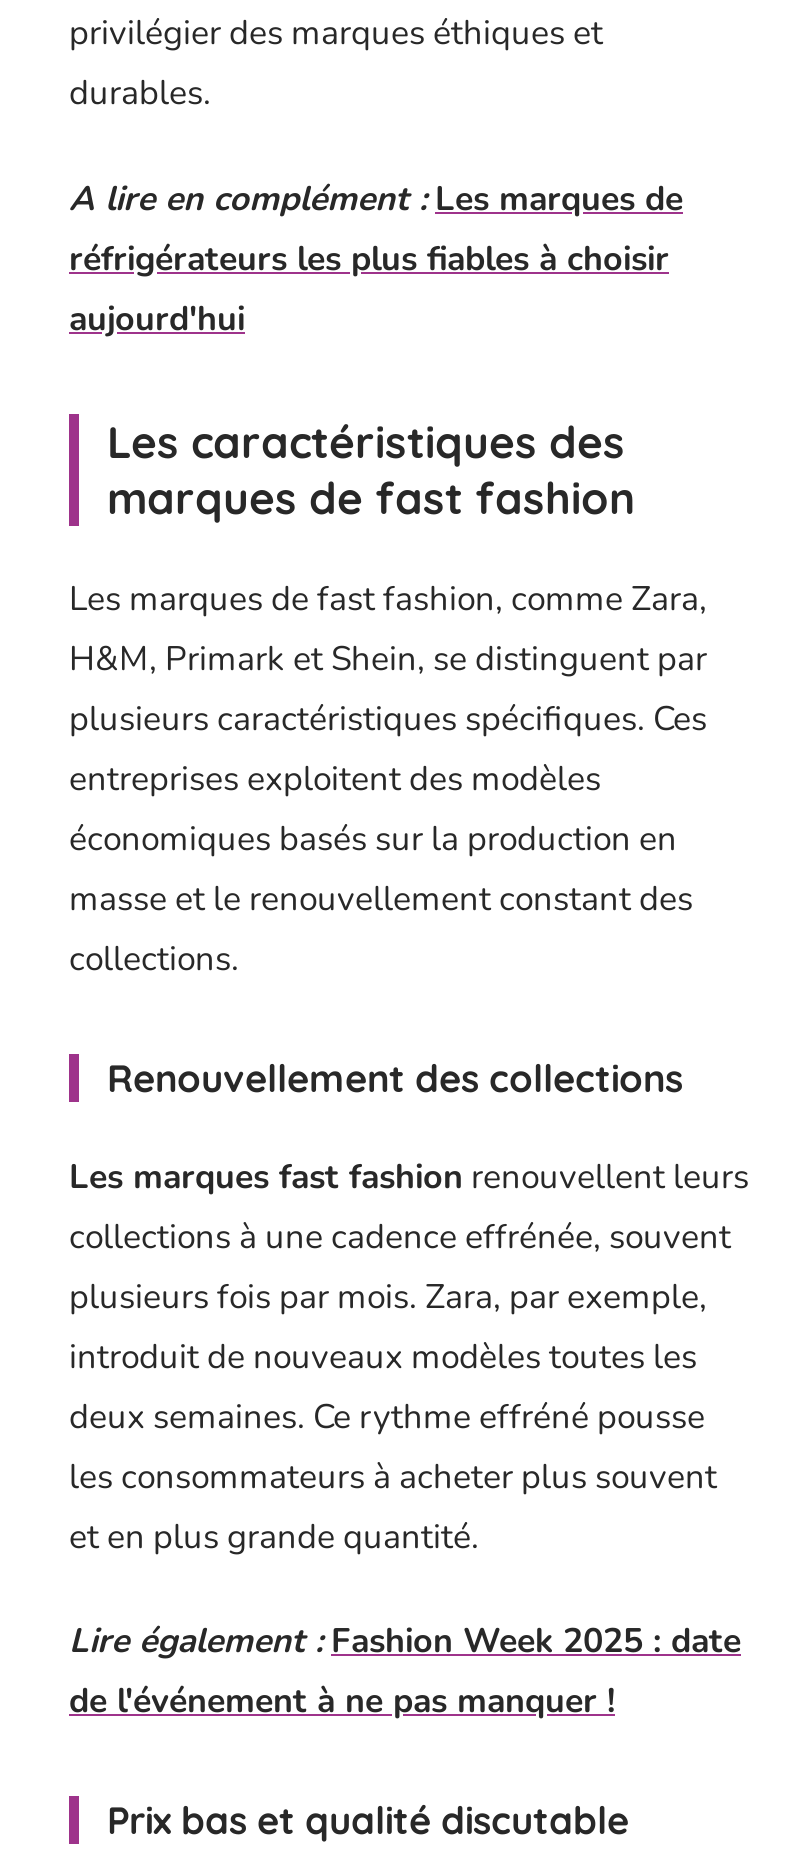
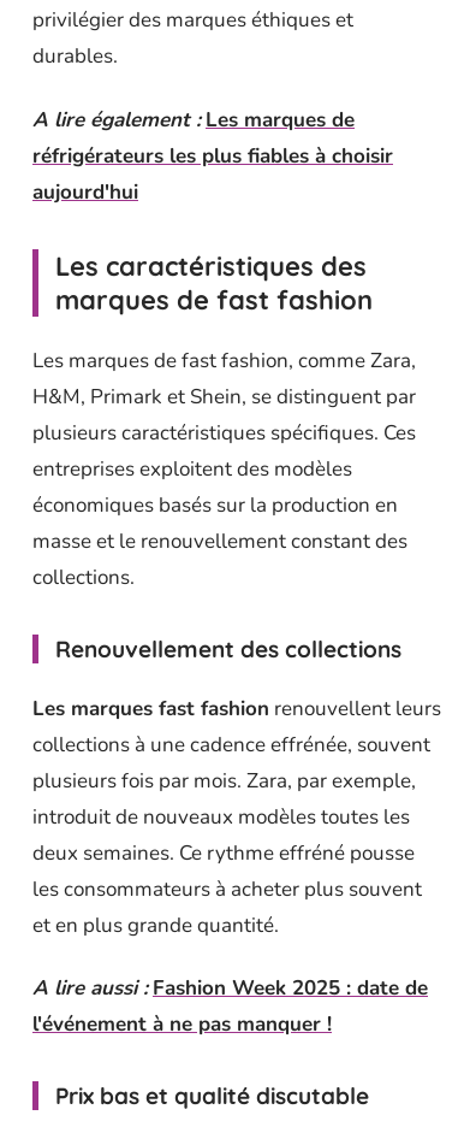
- A lire en complément : Les marques de
+ A lire également : Les marques de

- Lire également : Fashion Week 2025 : date
- de l'événement à ne pas manquer !
+ A lire aussi : Fashion Week 2025 : date de
+ l'événement à ne pas manquer !
